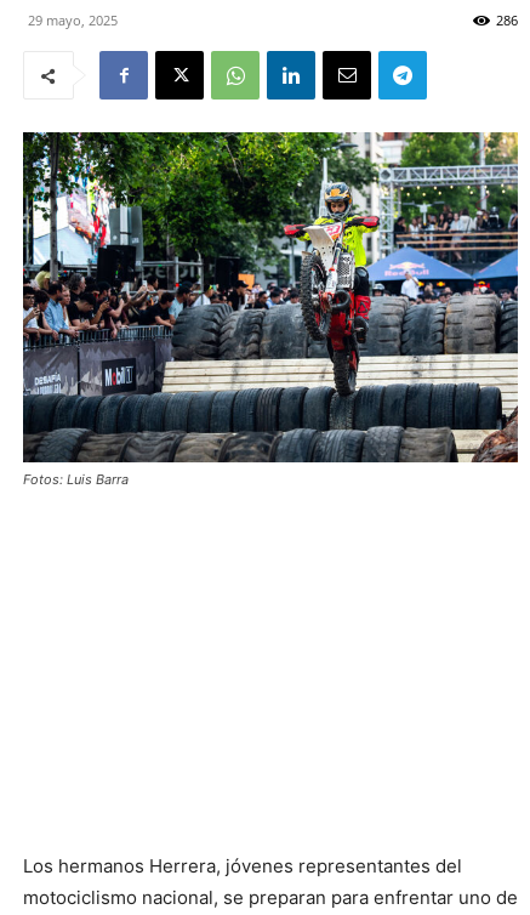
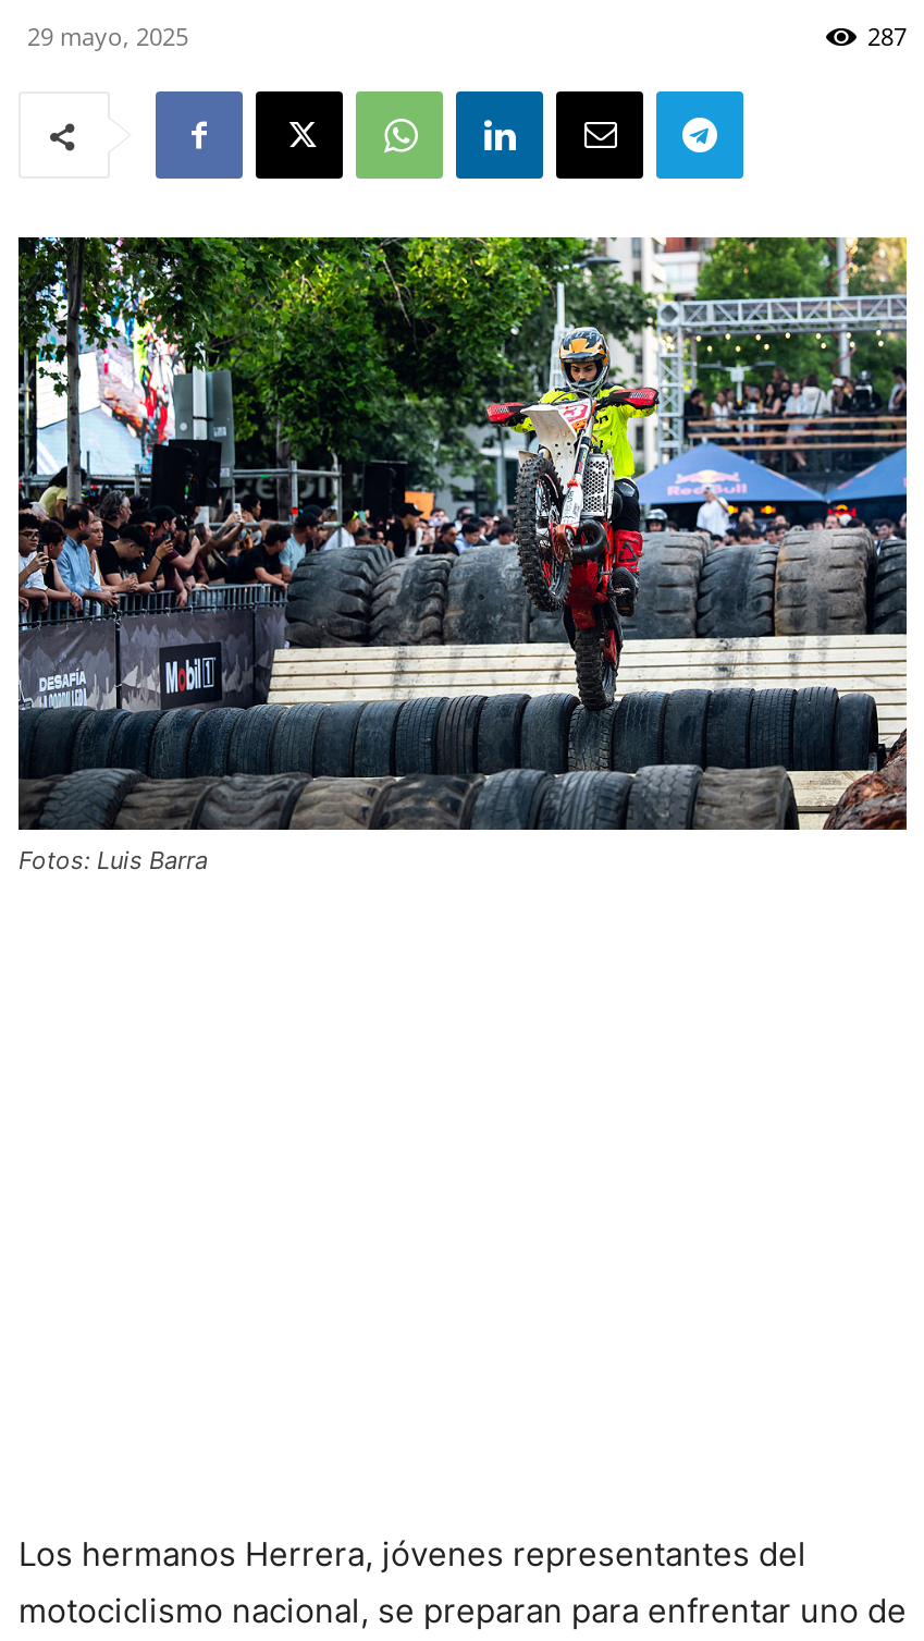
- 286
+ 287
